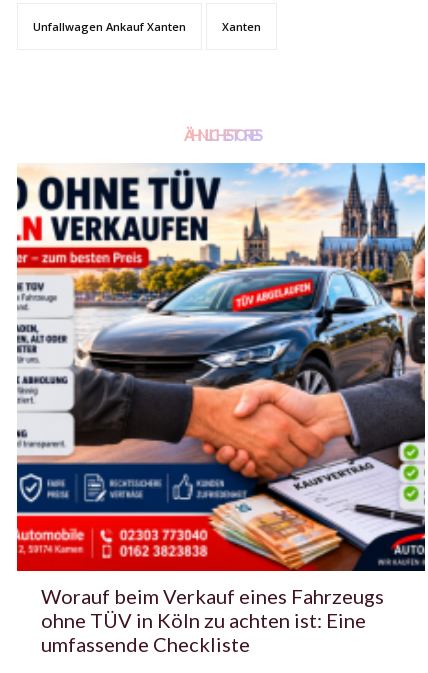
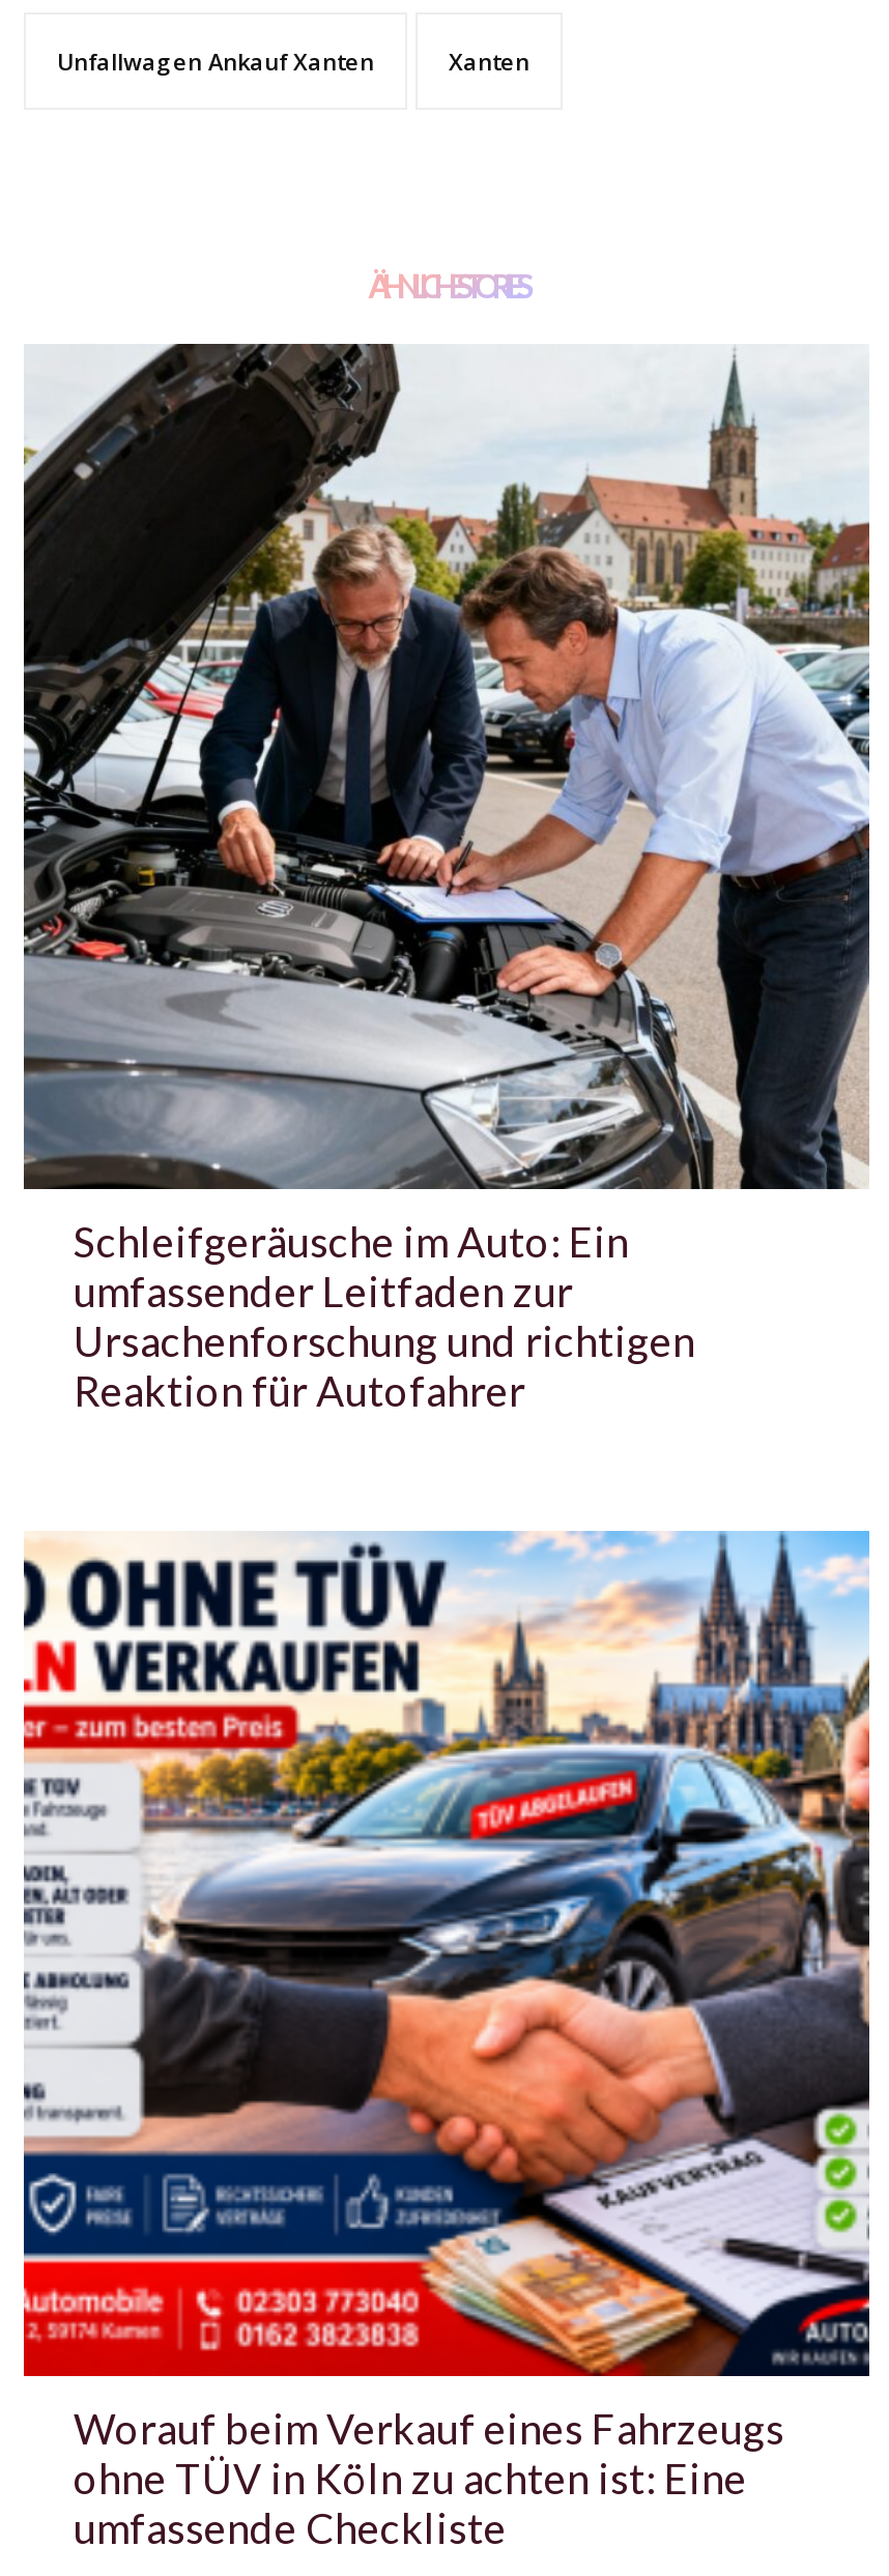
+ [image]
+ Schleifgeräusche im Auto: Ein
+ umfassender Leitfaden zur
+ Ursachenforschung und richtigen
+ Reaktion für Autofahrer
